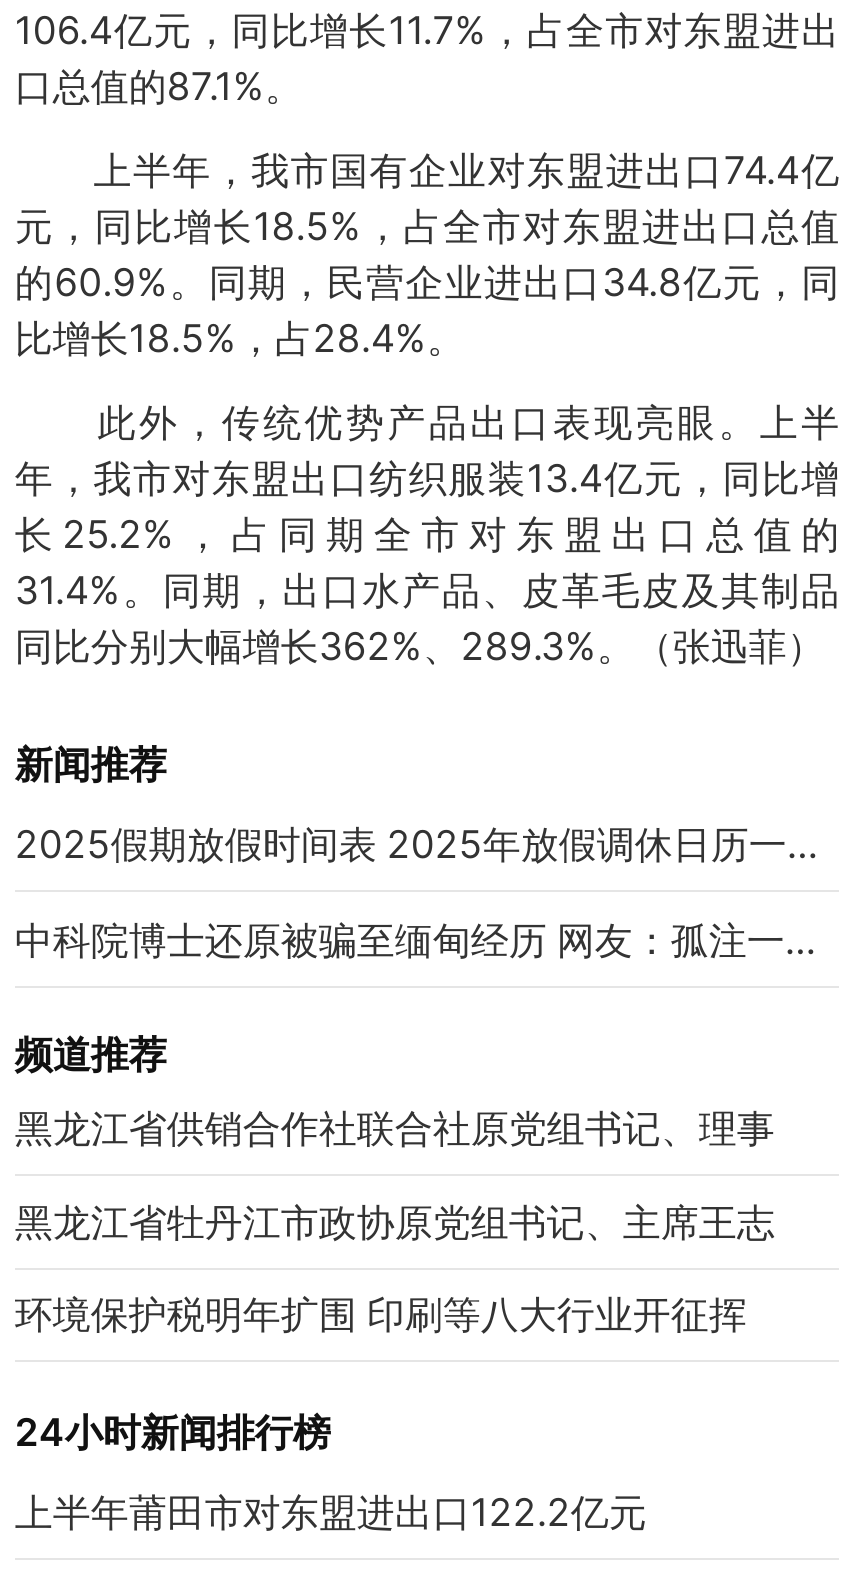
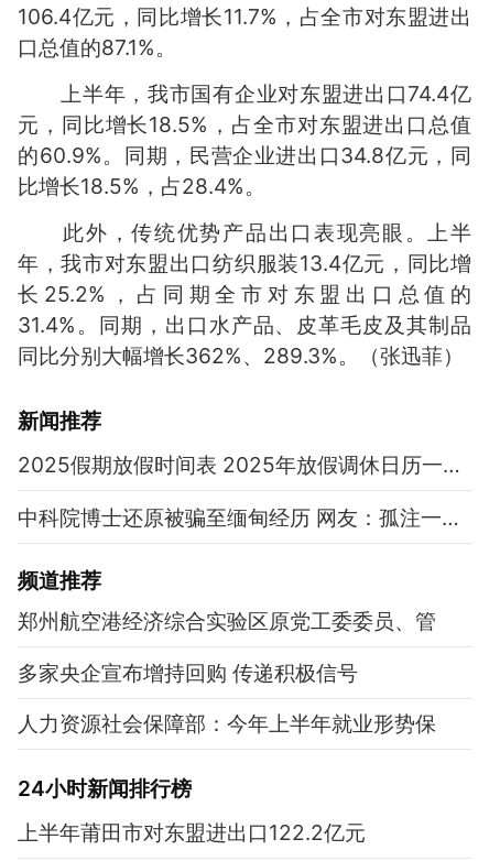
- 黑龙江省供销合作社联合社原党组书记、理事
+ 郑州航空港经济综合实验区原党工委委员、管

- 黑龙江省牡丹江市政协原党组书记、主席王志
+ 多家央企宣布增持回购 传递积极信号

- 环境保护税明年扩围 印刷等八大行业开征挥
+ 人力资源社会保障部：今年上半年就业形势保
